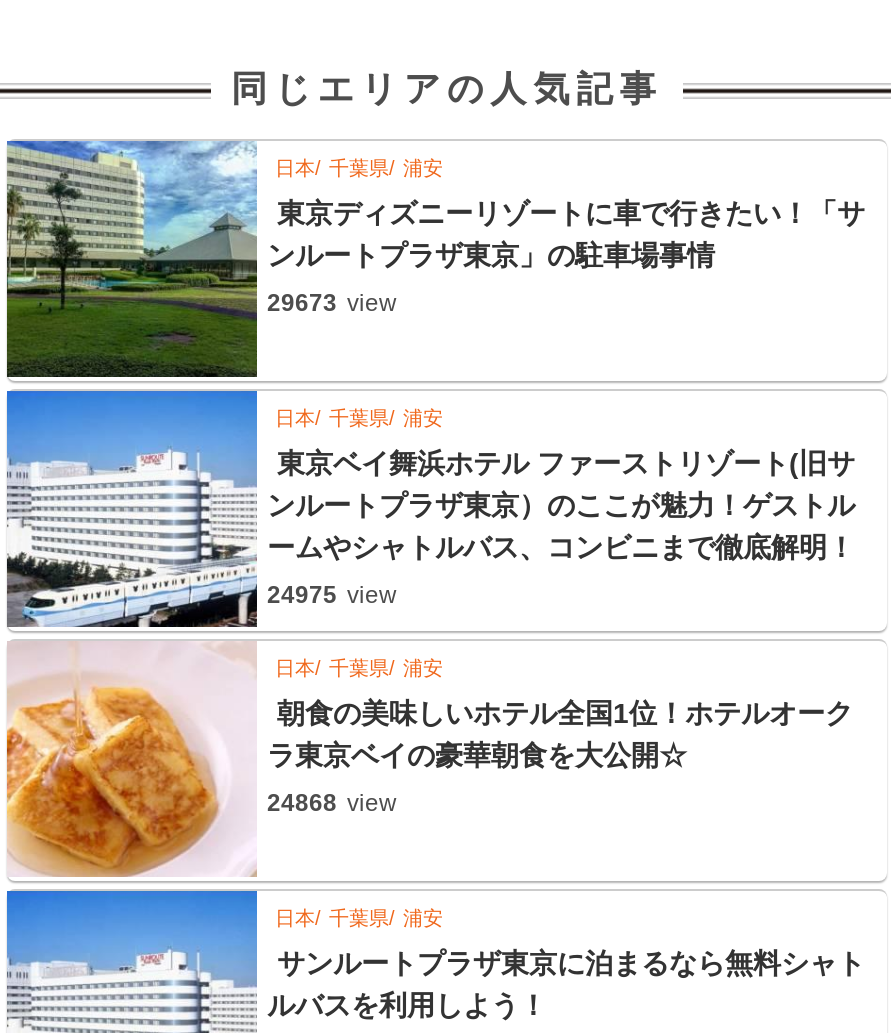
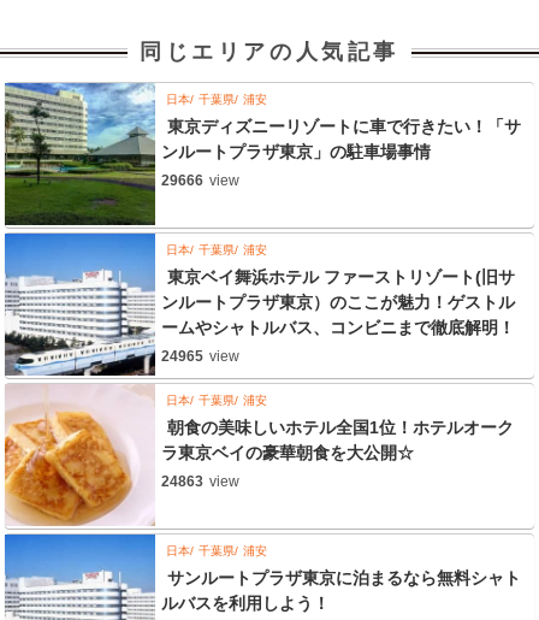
- 29673 view
+ 29666 view

- 24975 view
+ 24965 view

- 24868 view
+ 24863 view
